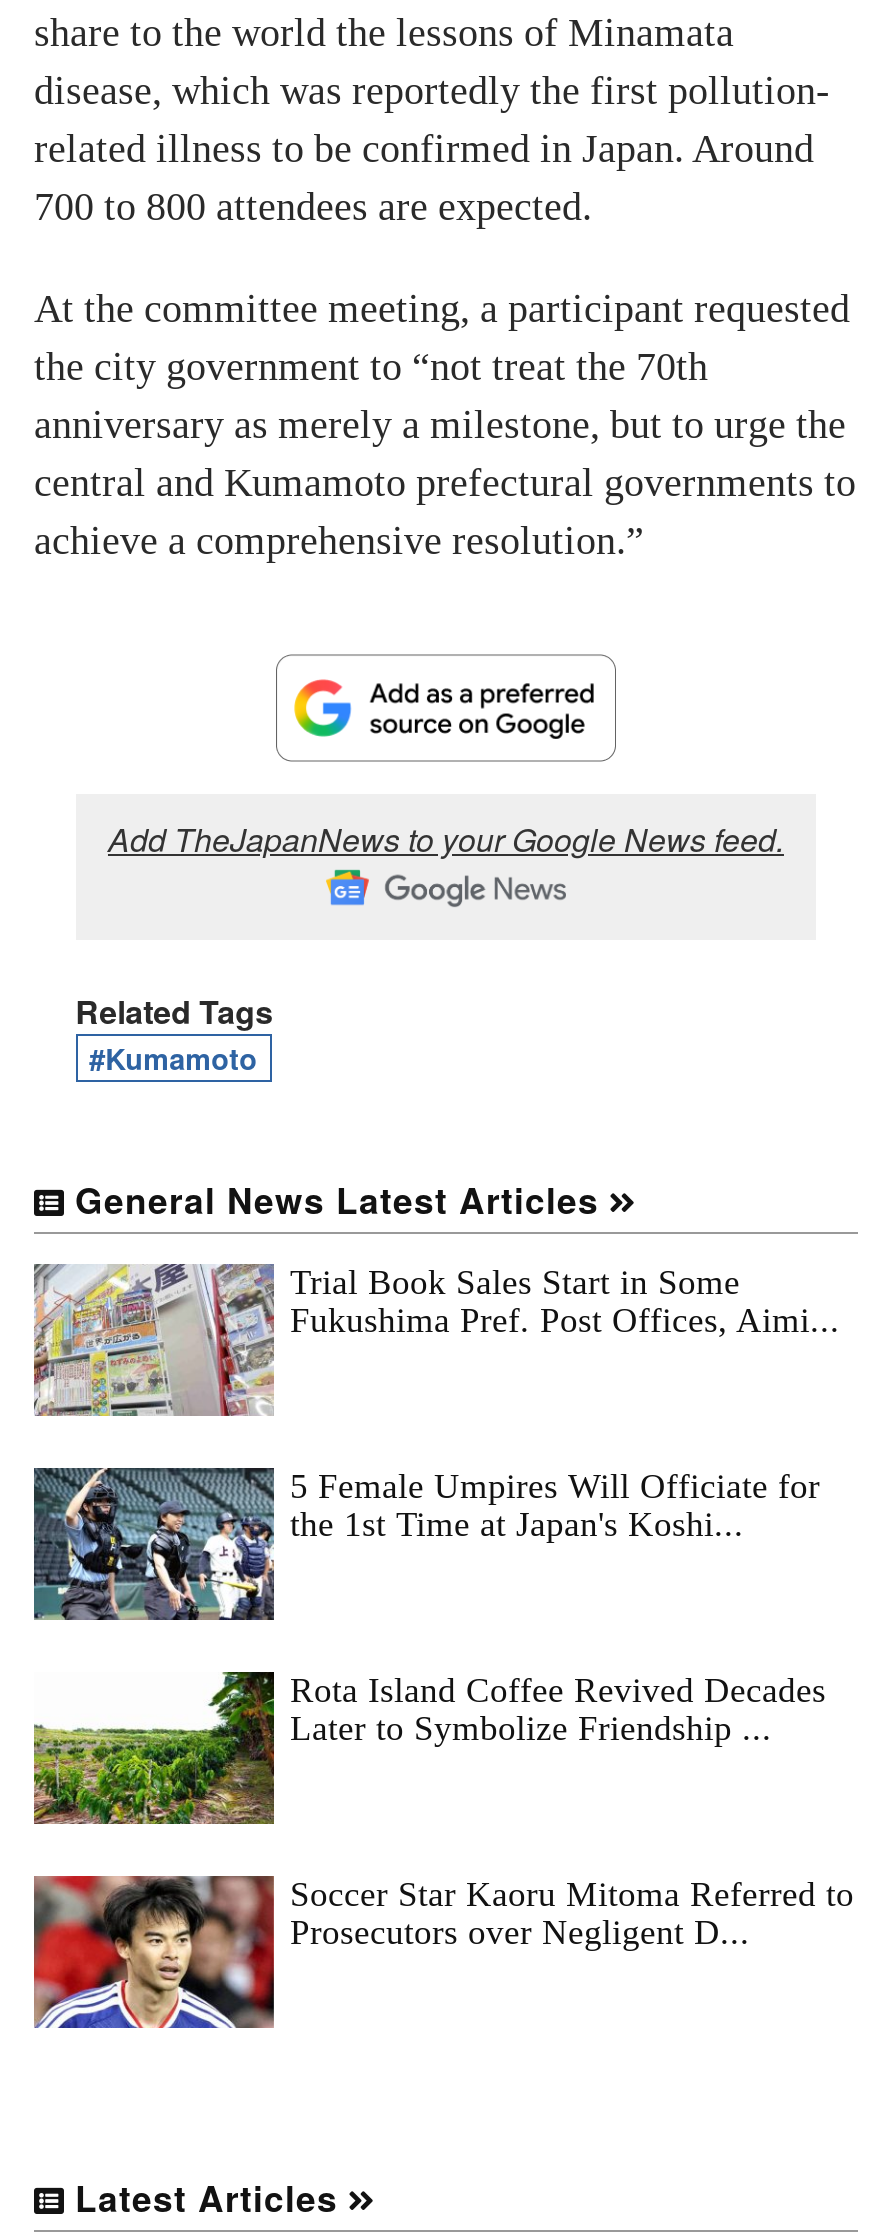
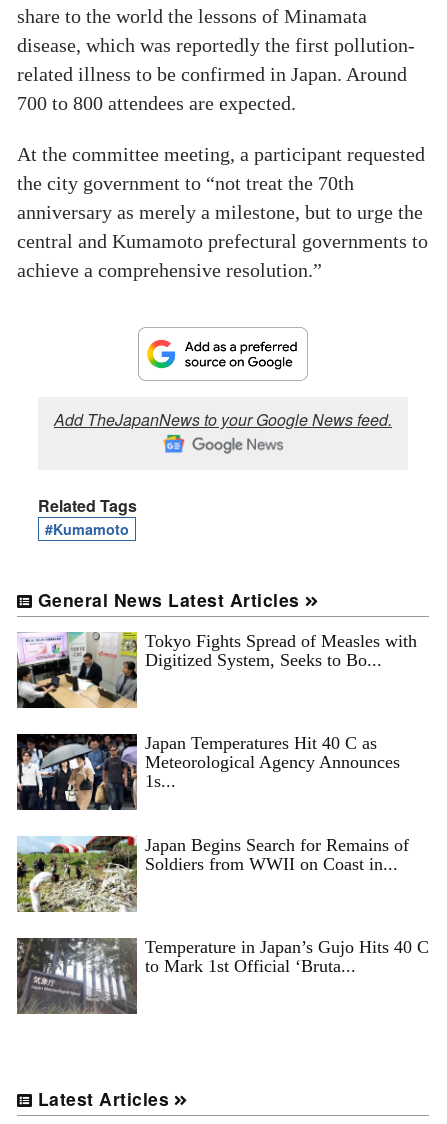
- [image]
- Trial Book Sales Start in Some
- Fukushima Pref. Post Offices, Aimi...
+ [image]
+ Tokyo Fights Spread of Measles with
+ Digitized System, Seeks to Bo...

- [image]
- 5 Female Umpires Will Officiate for
- the 1st Time at Japan's Koshi...
+ [image]
+ Japan Temperatures Hit 40 C as
+ Meteorological Agency Announces
+ 1s...

- [image]
- Rota Island Coffee Revived Decades
- Later to Symbolize Friendship ...
+ [image]
+ Japan Begins Search for Remains of
+ Soldiers from WWII on Coast in...

- [image]
- Soccer Star Kaoru Mitoma Referred to
- Prosecutors over Negligent D...
+ [image]
+ Temperature in Japan’s Gujo Hits 40 C
+ to Mark 1st Official ‘Bruta...
